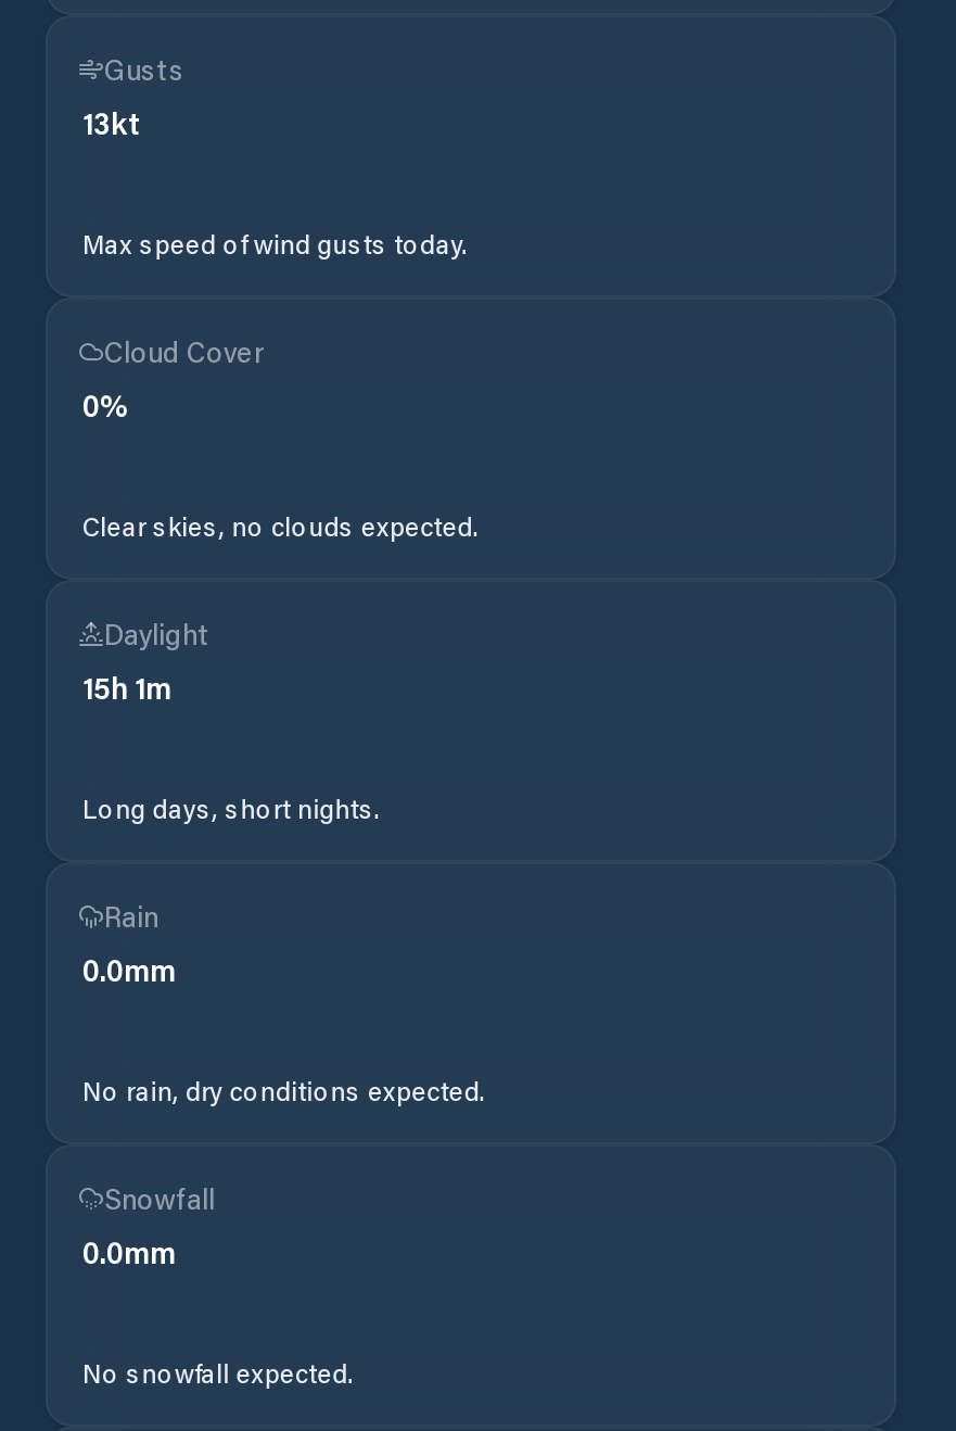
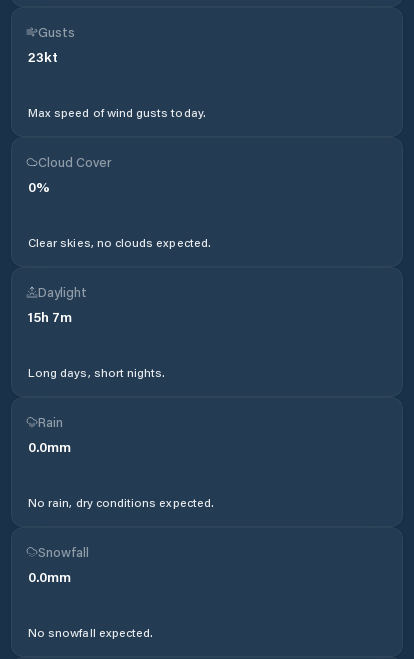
- 13kt
+ 23kt

- 15h 1m
+ 15h 7m
